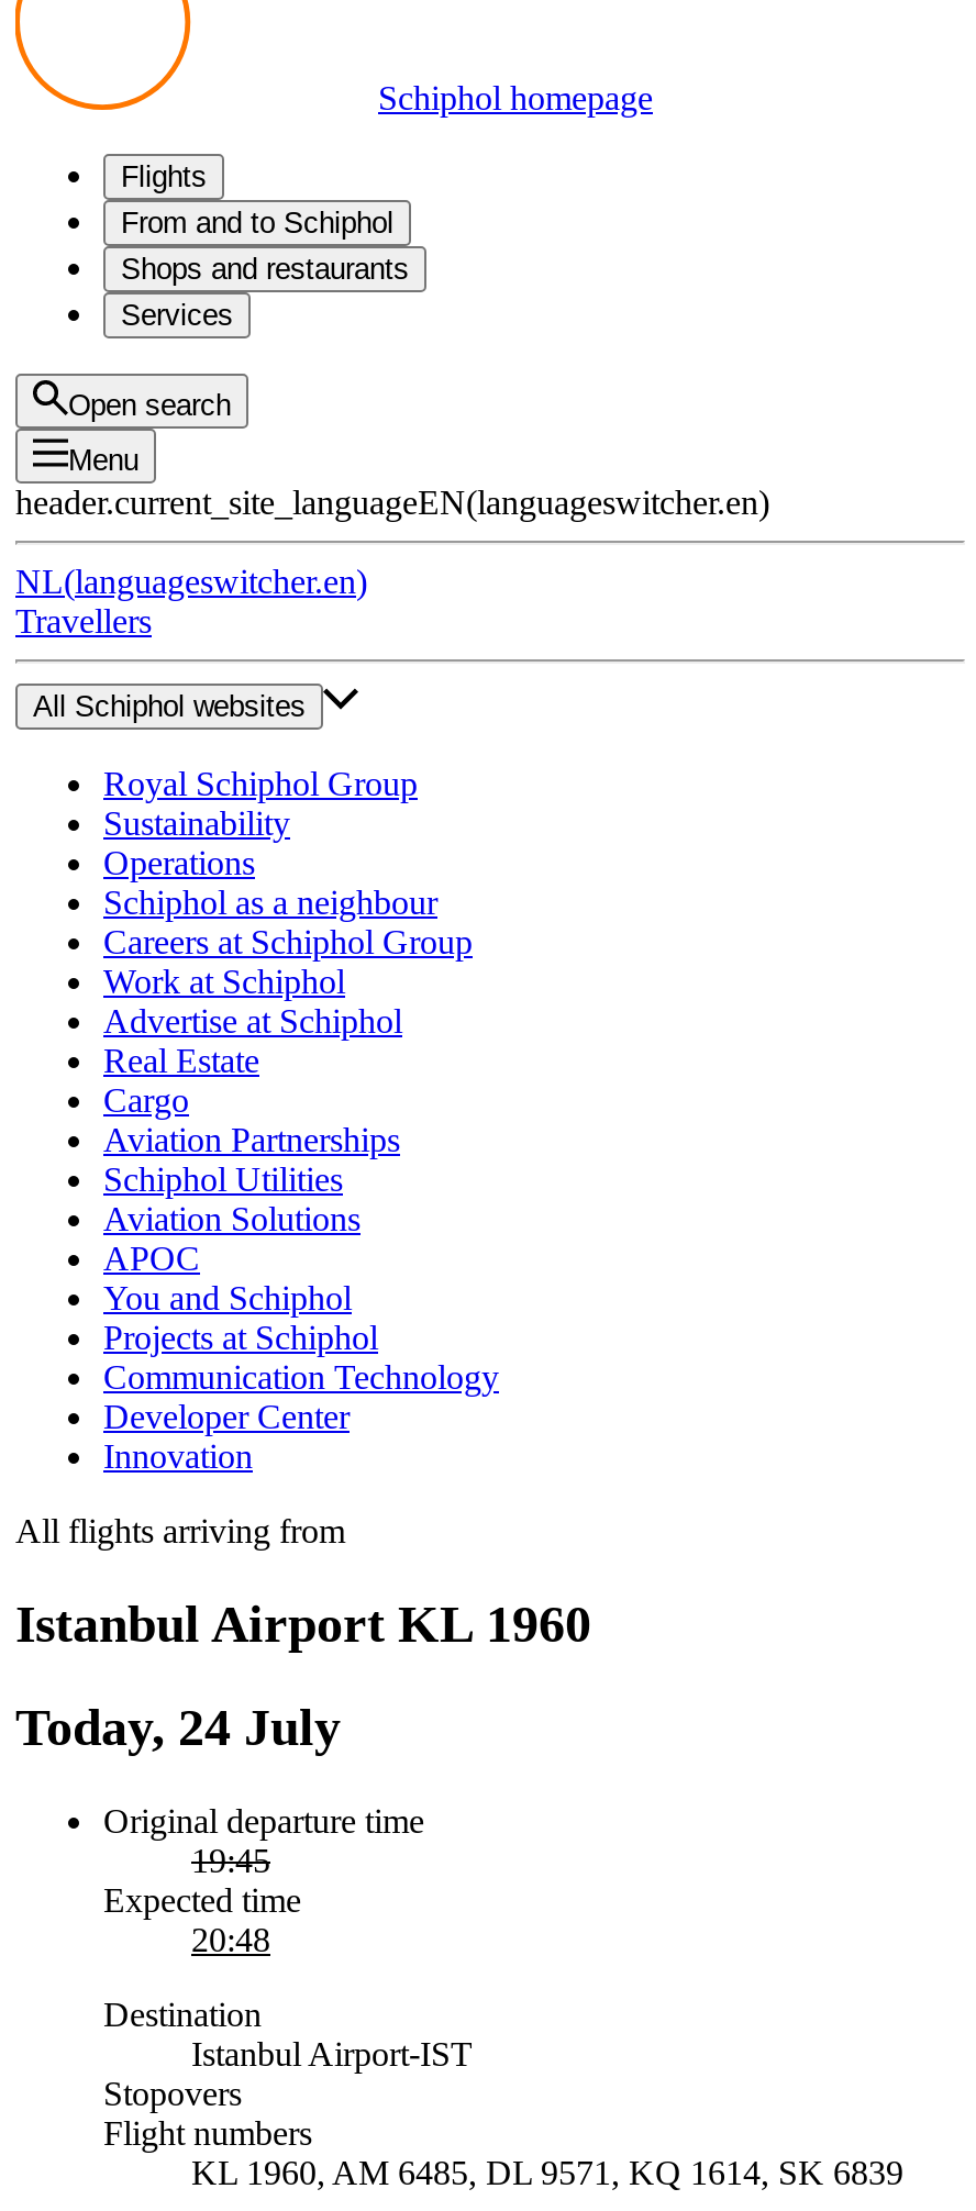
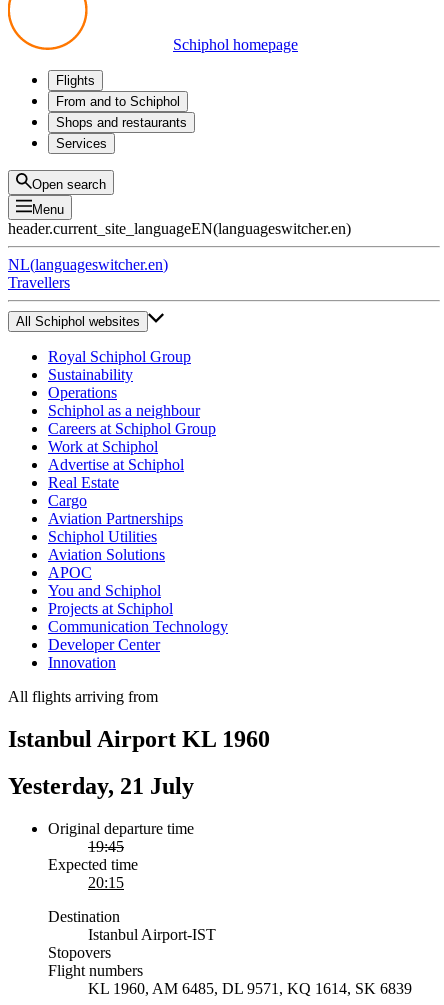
- Today, 24 July
+ Yesterday, 21 July

- 20:48
+ 20:15
